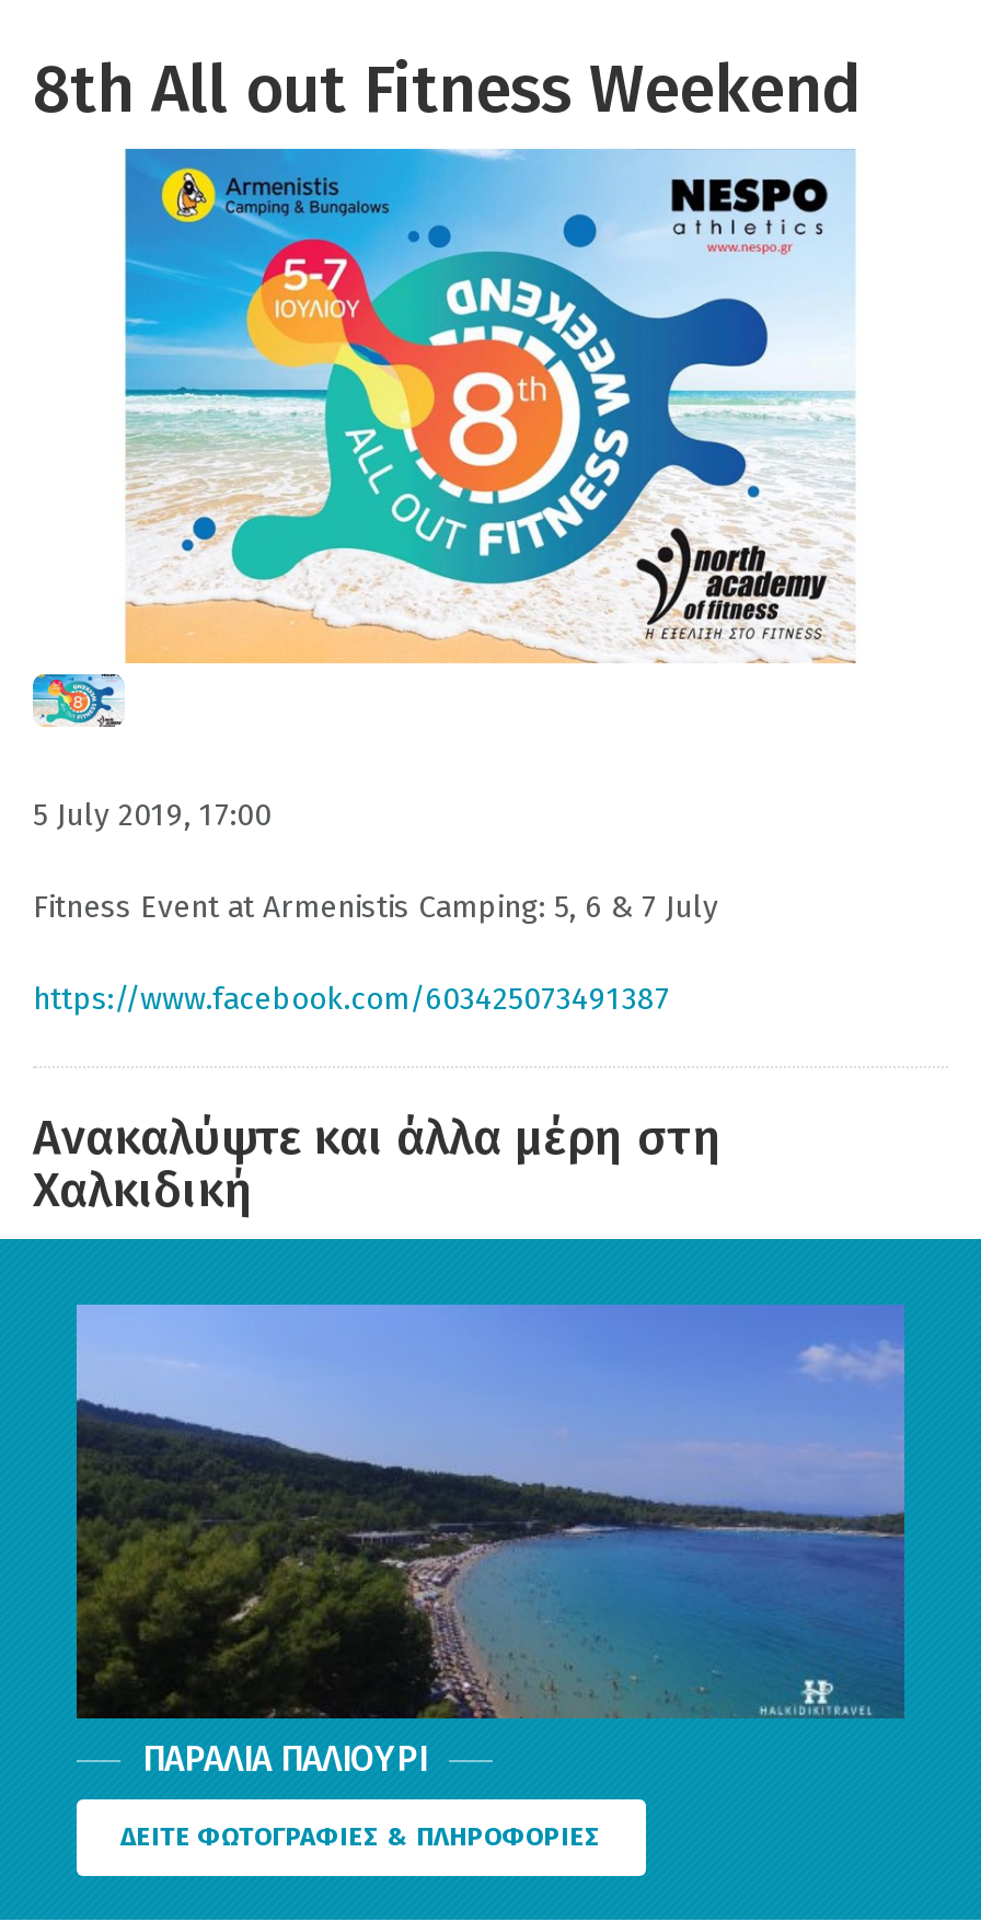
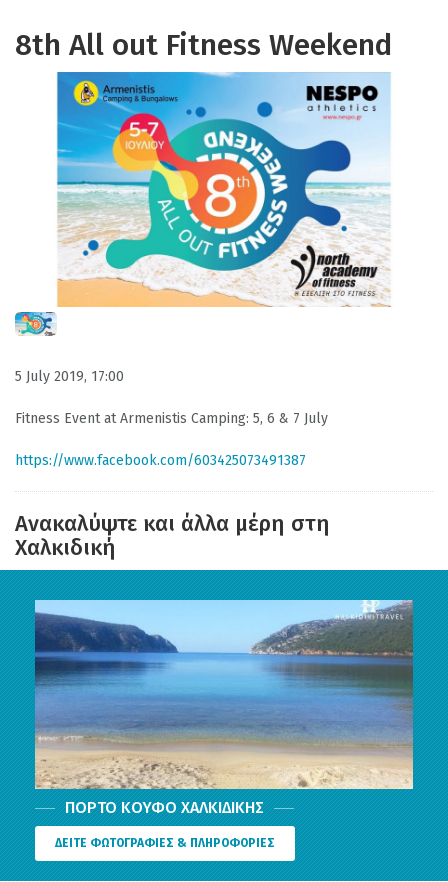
- [image]
- ΠΑΡΑΛΊΑ ΠΑΛΙΟΎΡΙ
+ [image]
+ ΠΌΡΤΟ ΚΟΥΦΌ ΧΑΛΚΙΔΙΚΉΣ
